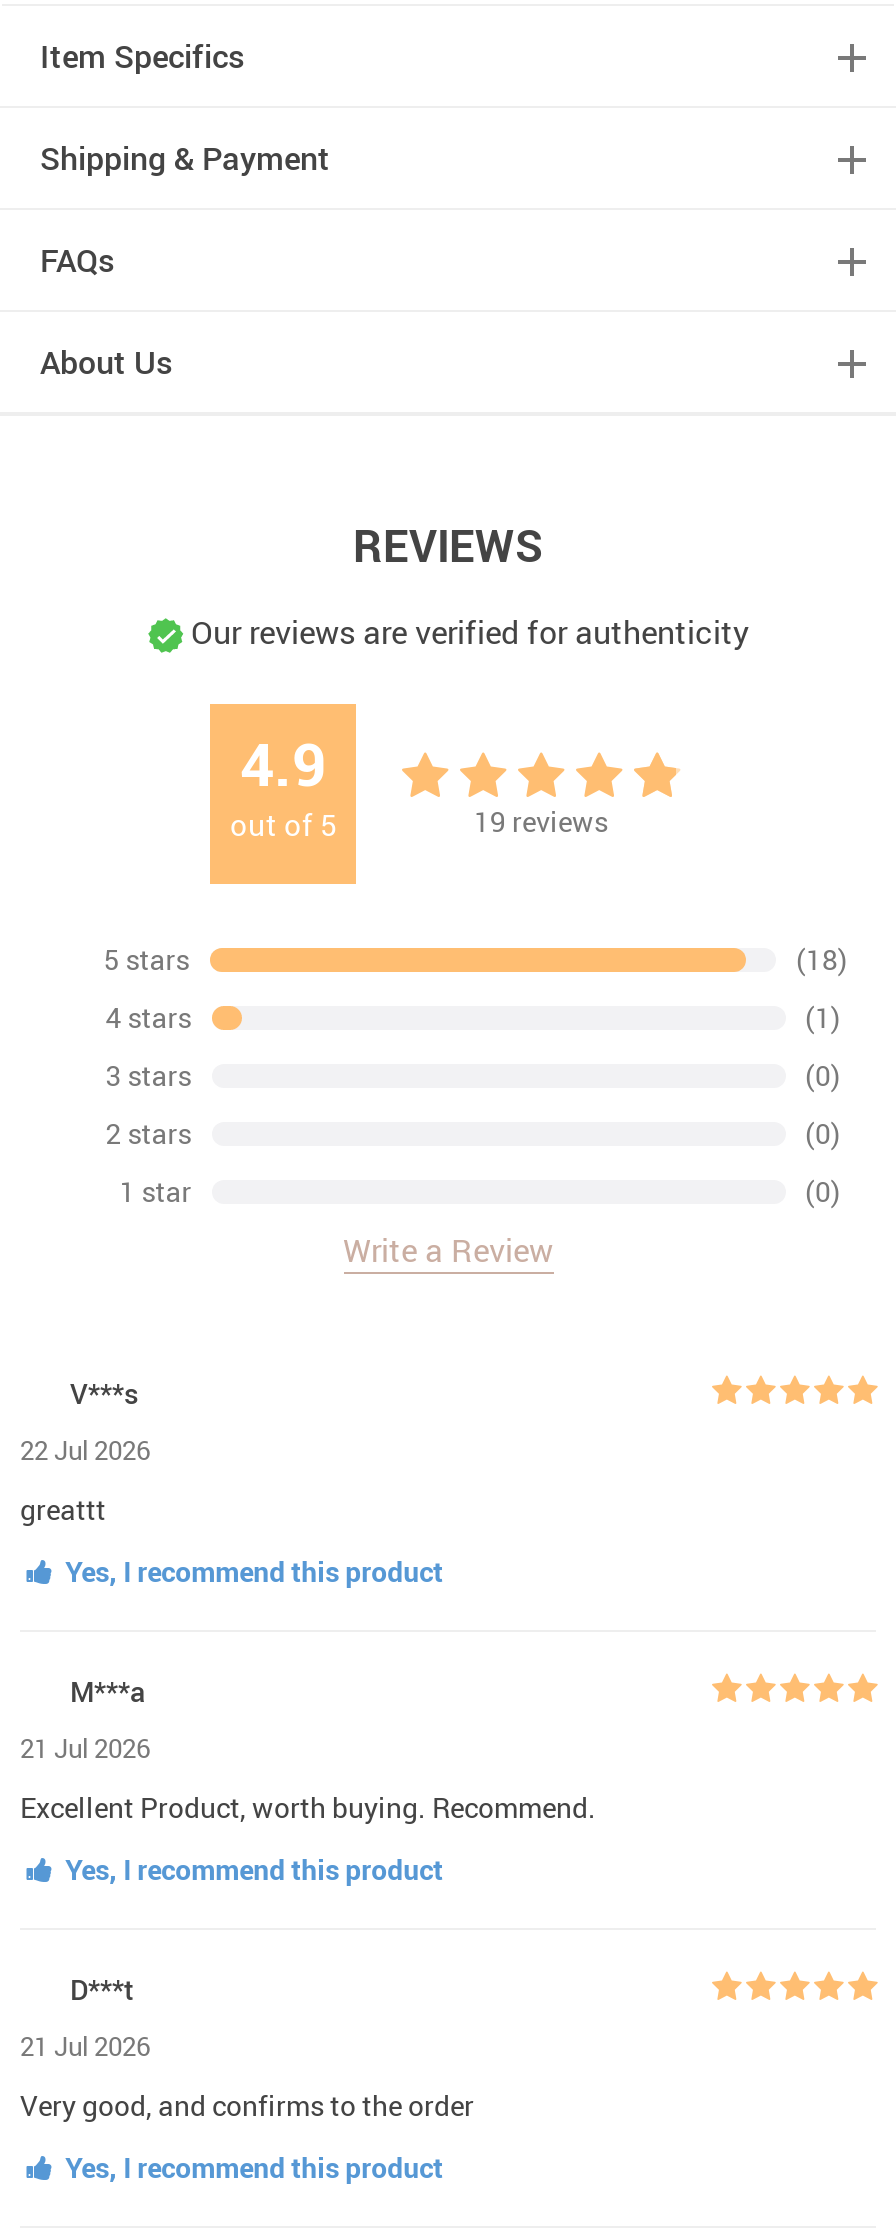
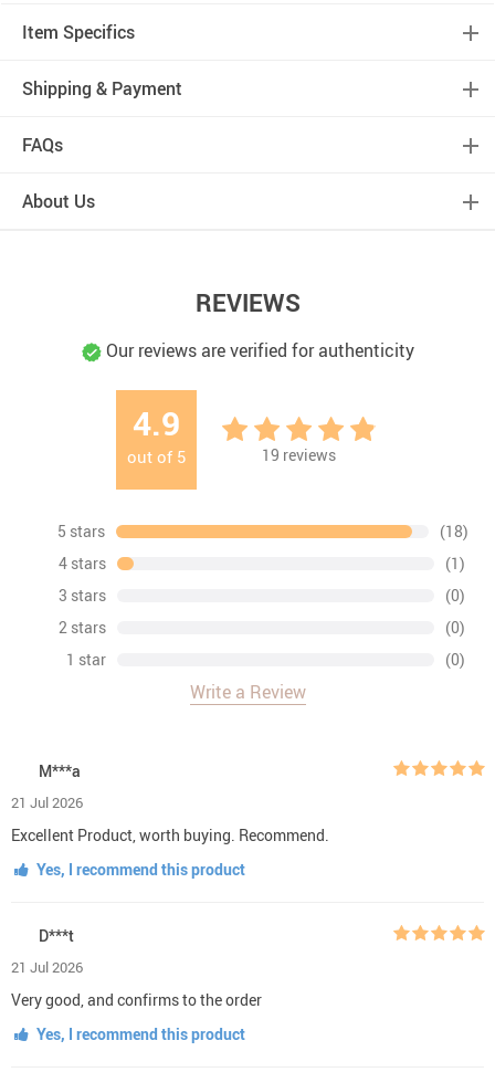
- V***s
- 22 Jul 2026
- greattt
- Yes, I recommend this product
